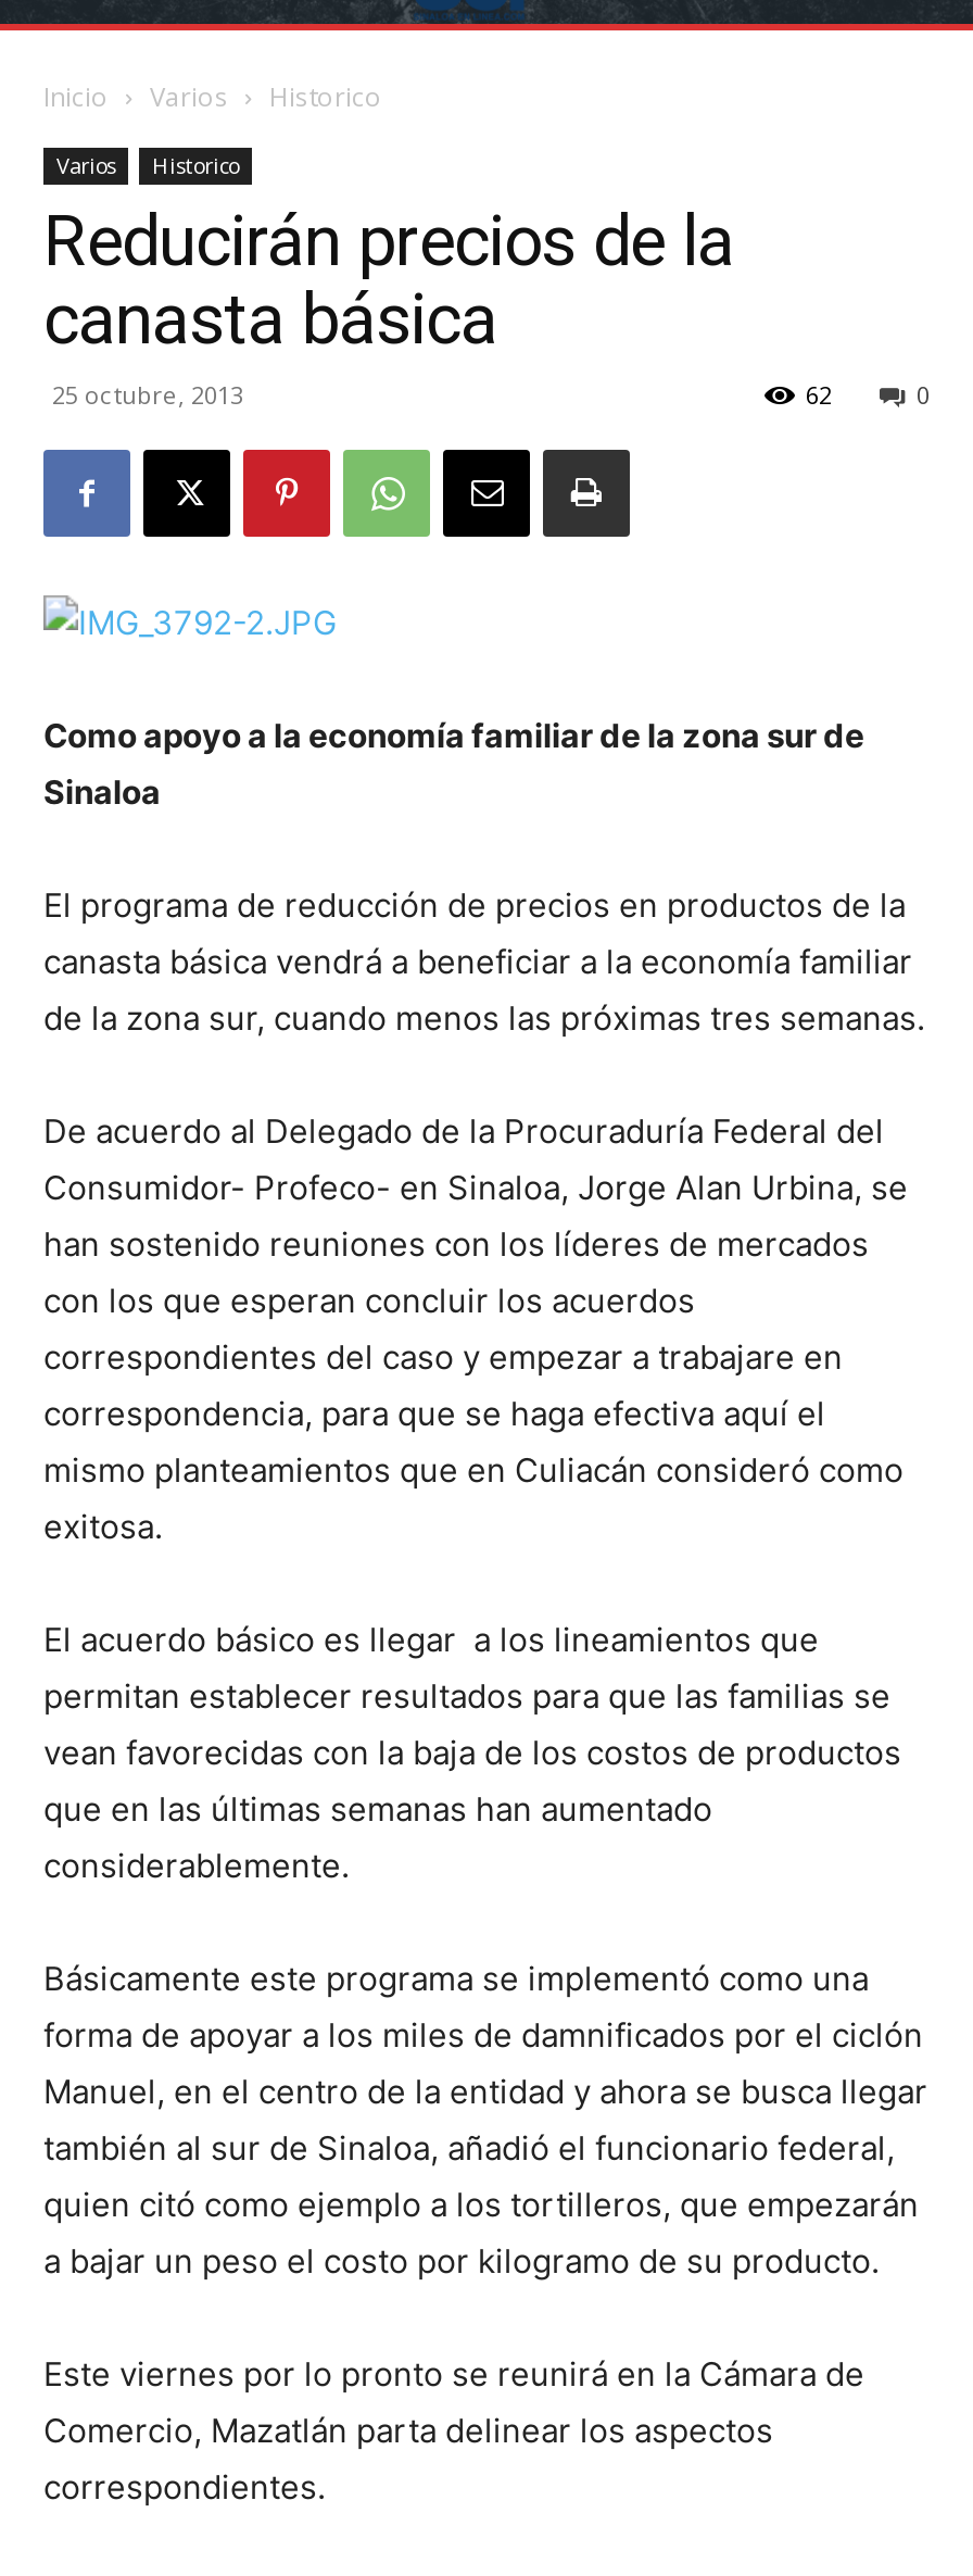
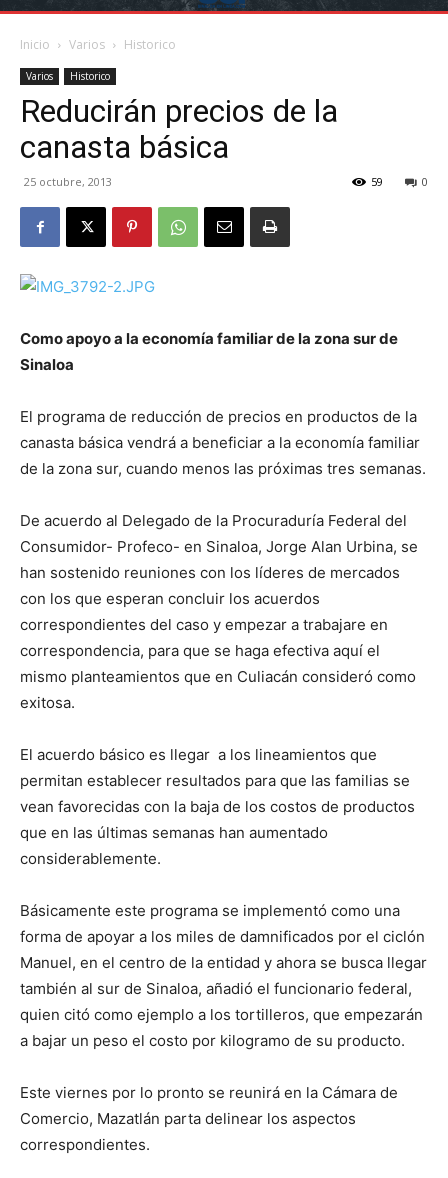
- 62
+ 59
